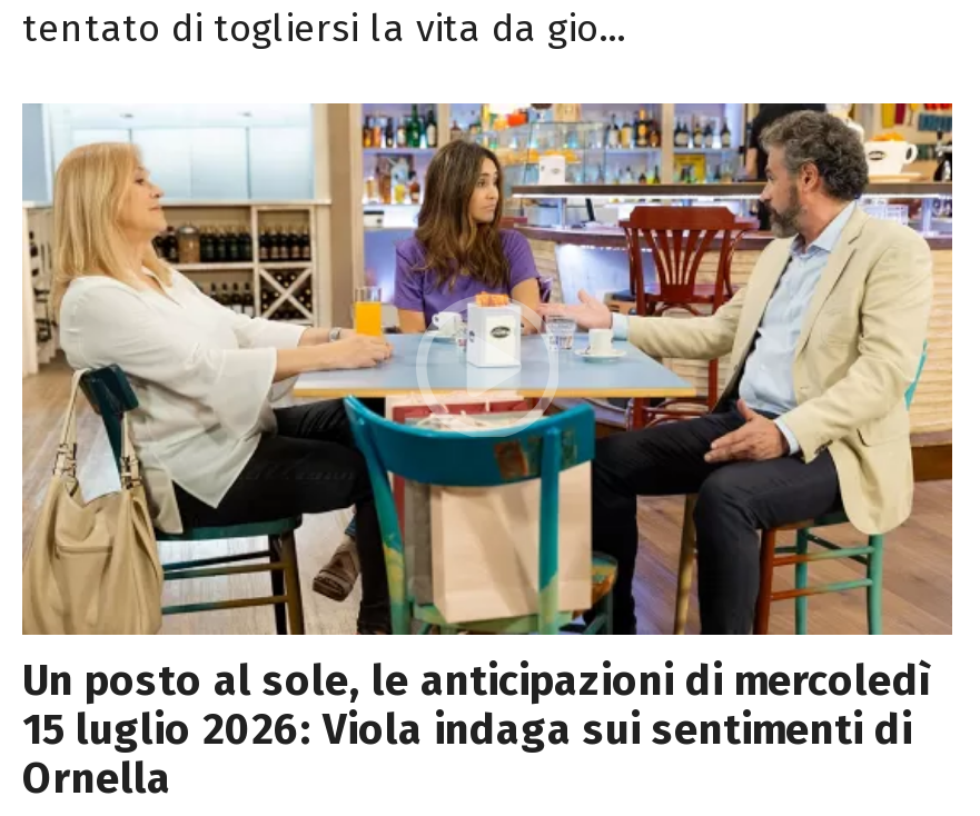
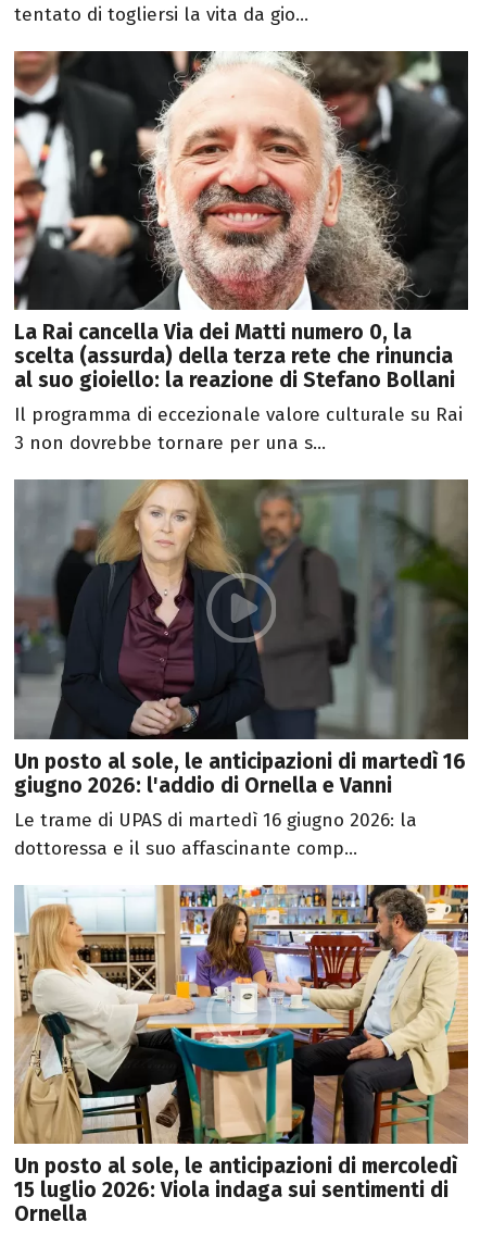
+ [image]
+ La Rai cancella Via dei Matti numero 0, la
+ scelta (assurda) della terza rete che rinuncia
+ al suo gioiello: la reazione di Stefano Bollani
+ Il programma di eccezionale valore culturale su Rai
+ 3 non dovrebbe tornare per una s...

+ [image]
+ Un posto al sole, le anticipazioni di martedì 16
+ giugno 2026: l'addio di Ornella e Vanni
+ Le trame di UPAS di martedì 16 giugno 2026: la
+ dottoressa e il suo affascinante comp...
